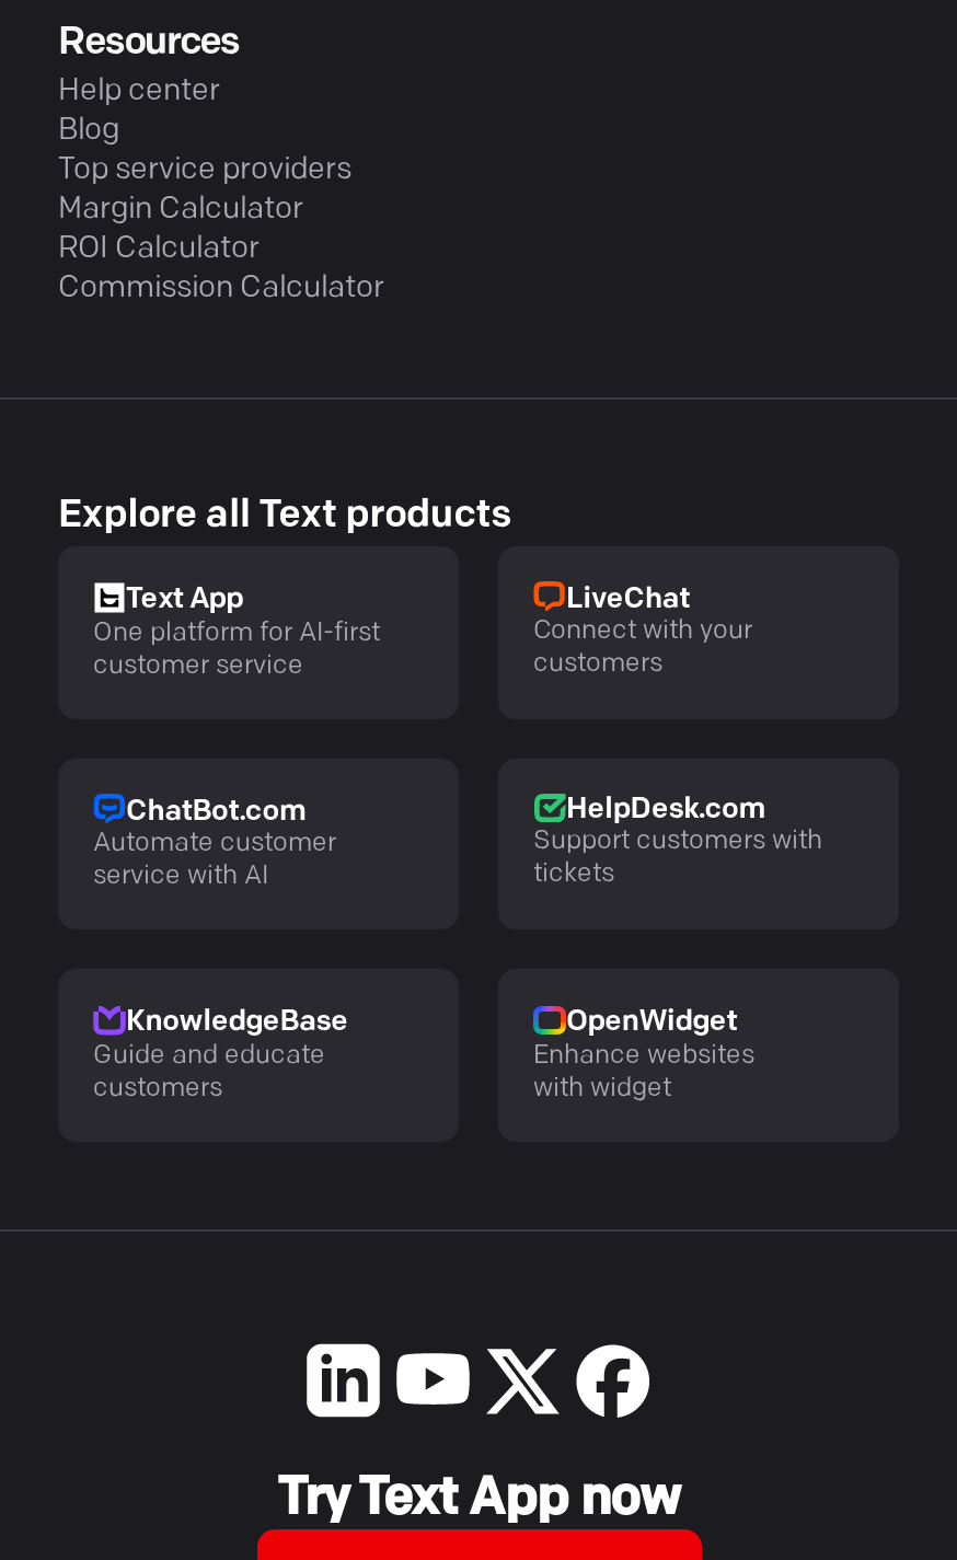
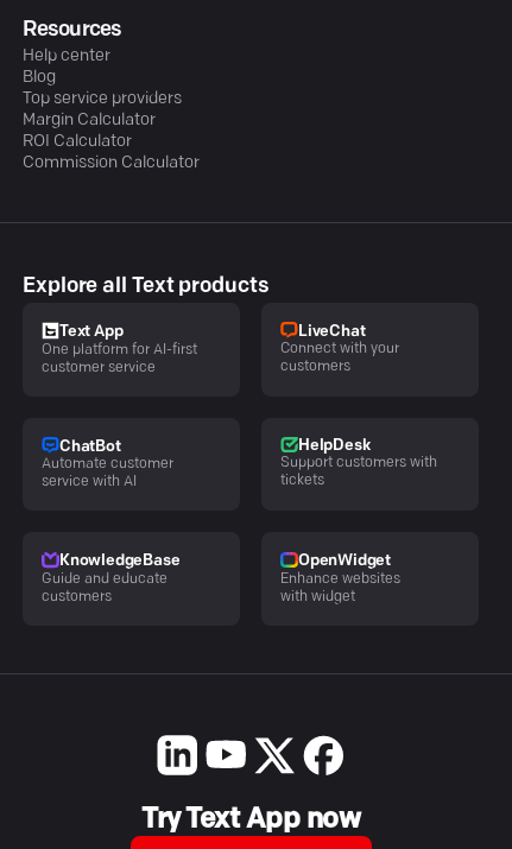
- ChatBot.com
+ ChatBot

- HelpDesk.com
+ HelpDesk
